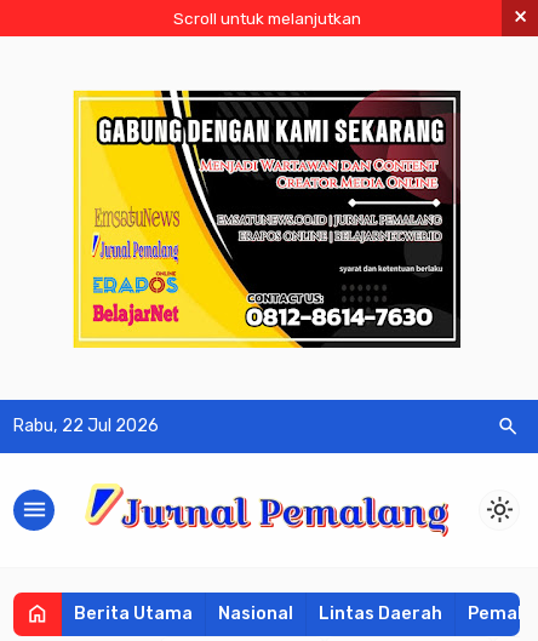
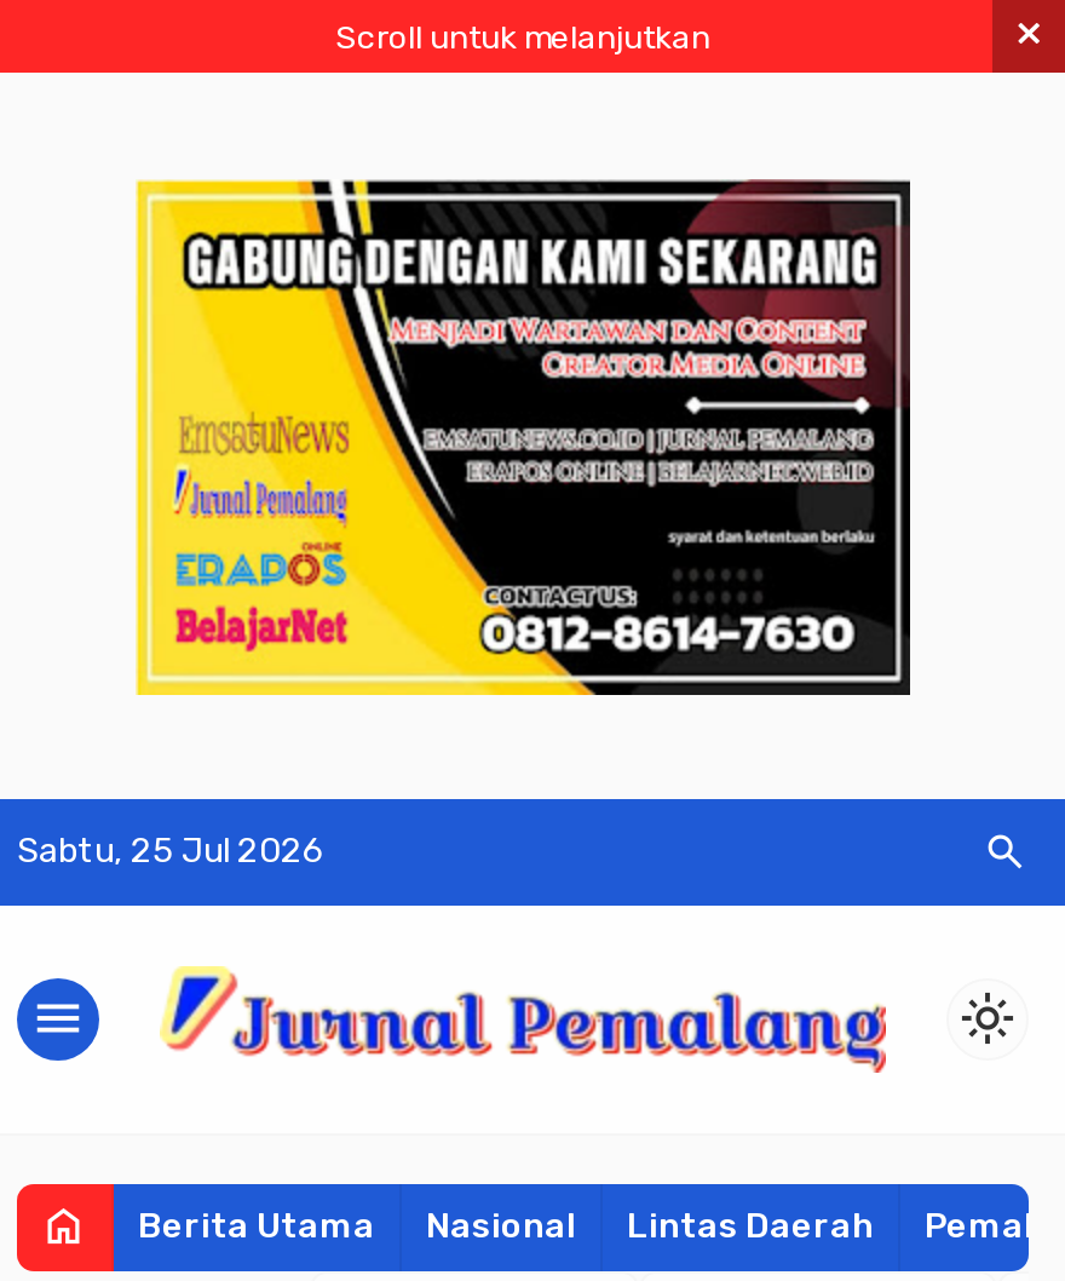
- Rabu, 22 Jul 2026
+ Sabtu, 25 Jul 2026
